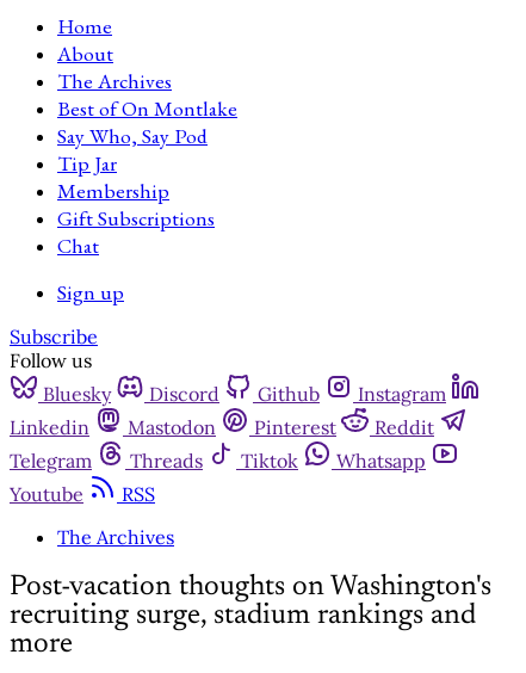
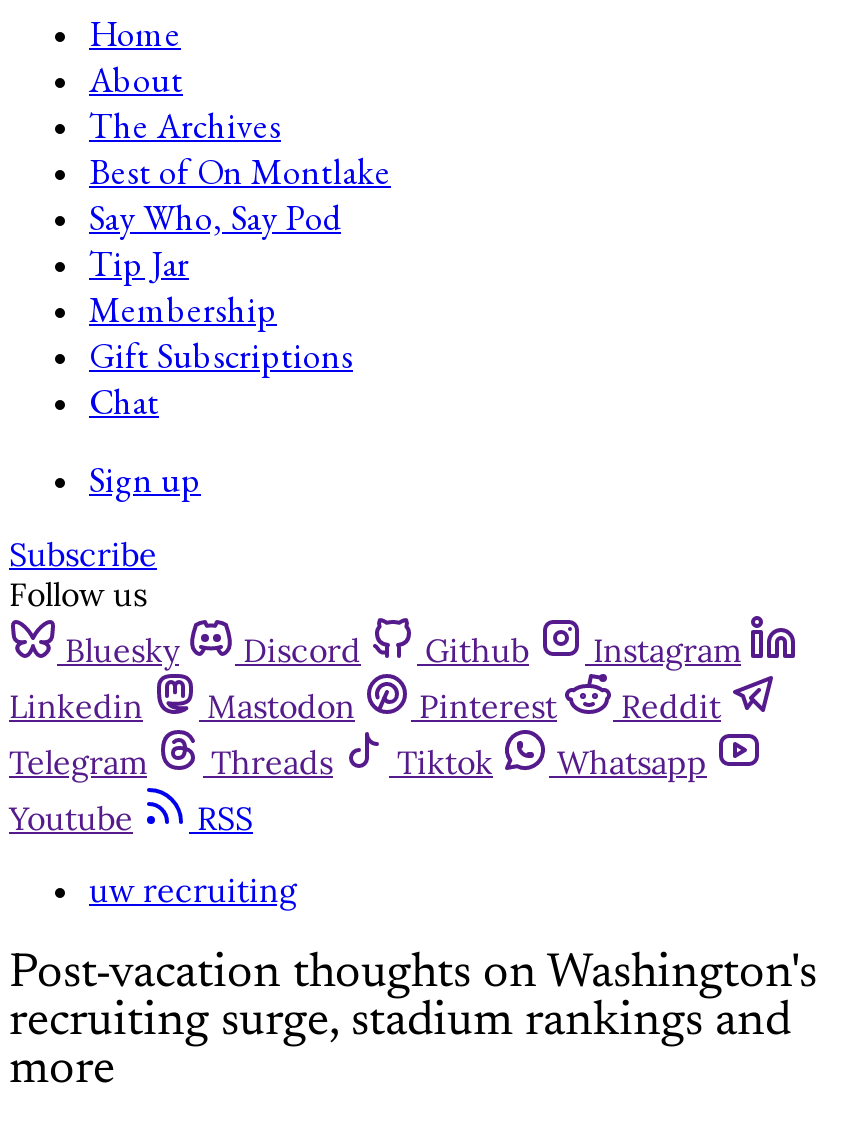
- The Archives
+ uw recruiting
